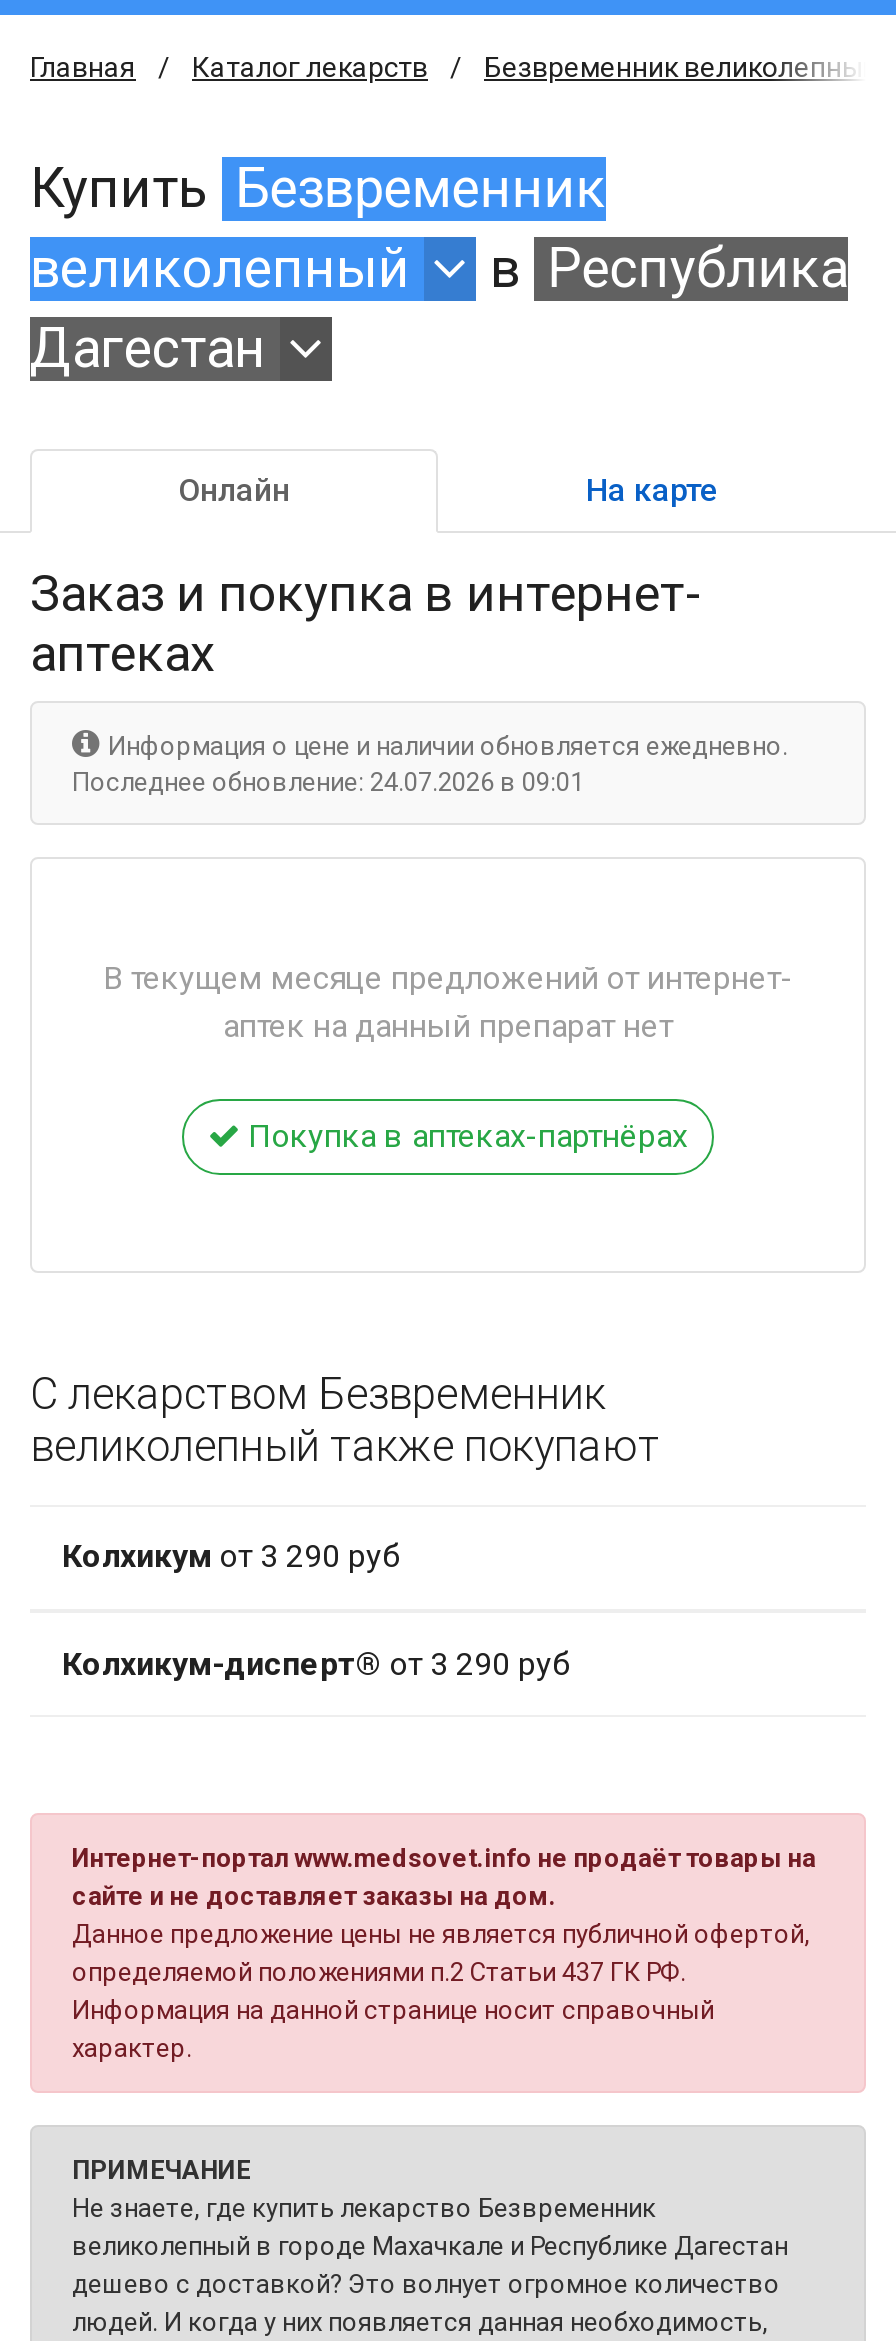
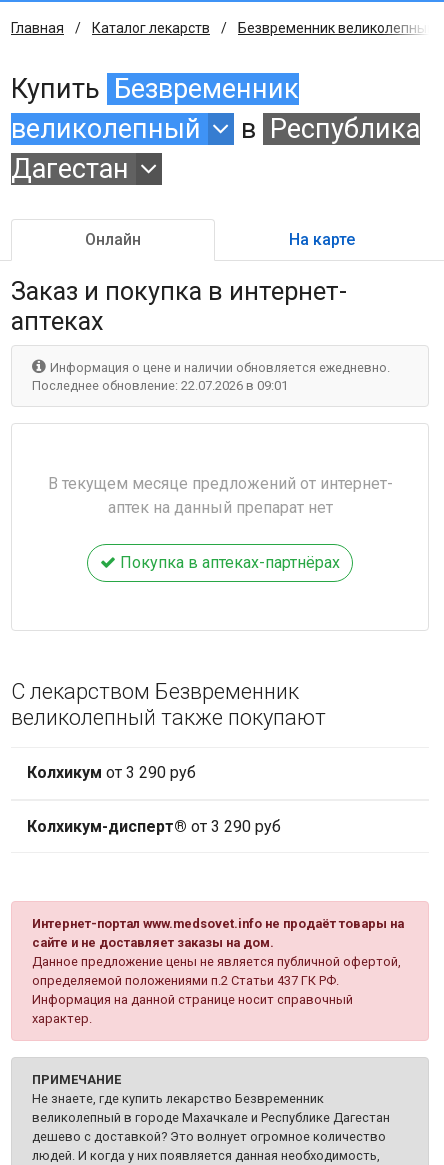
- Последнее обновление: 24.07.2026 в 09:01
+ Последнее обновление: 22.07.2026 в 09:01
